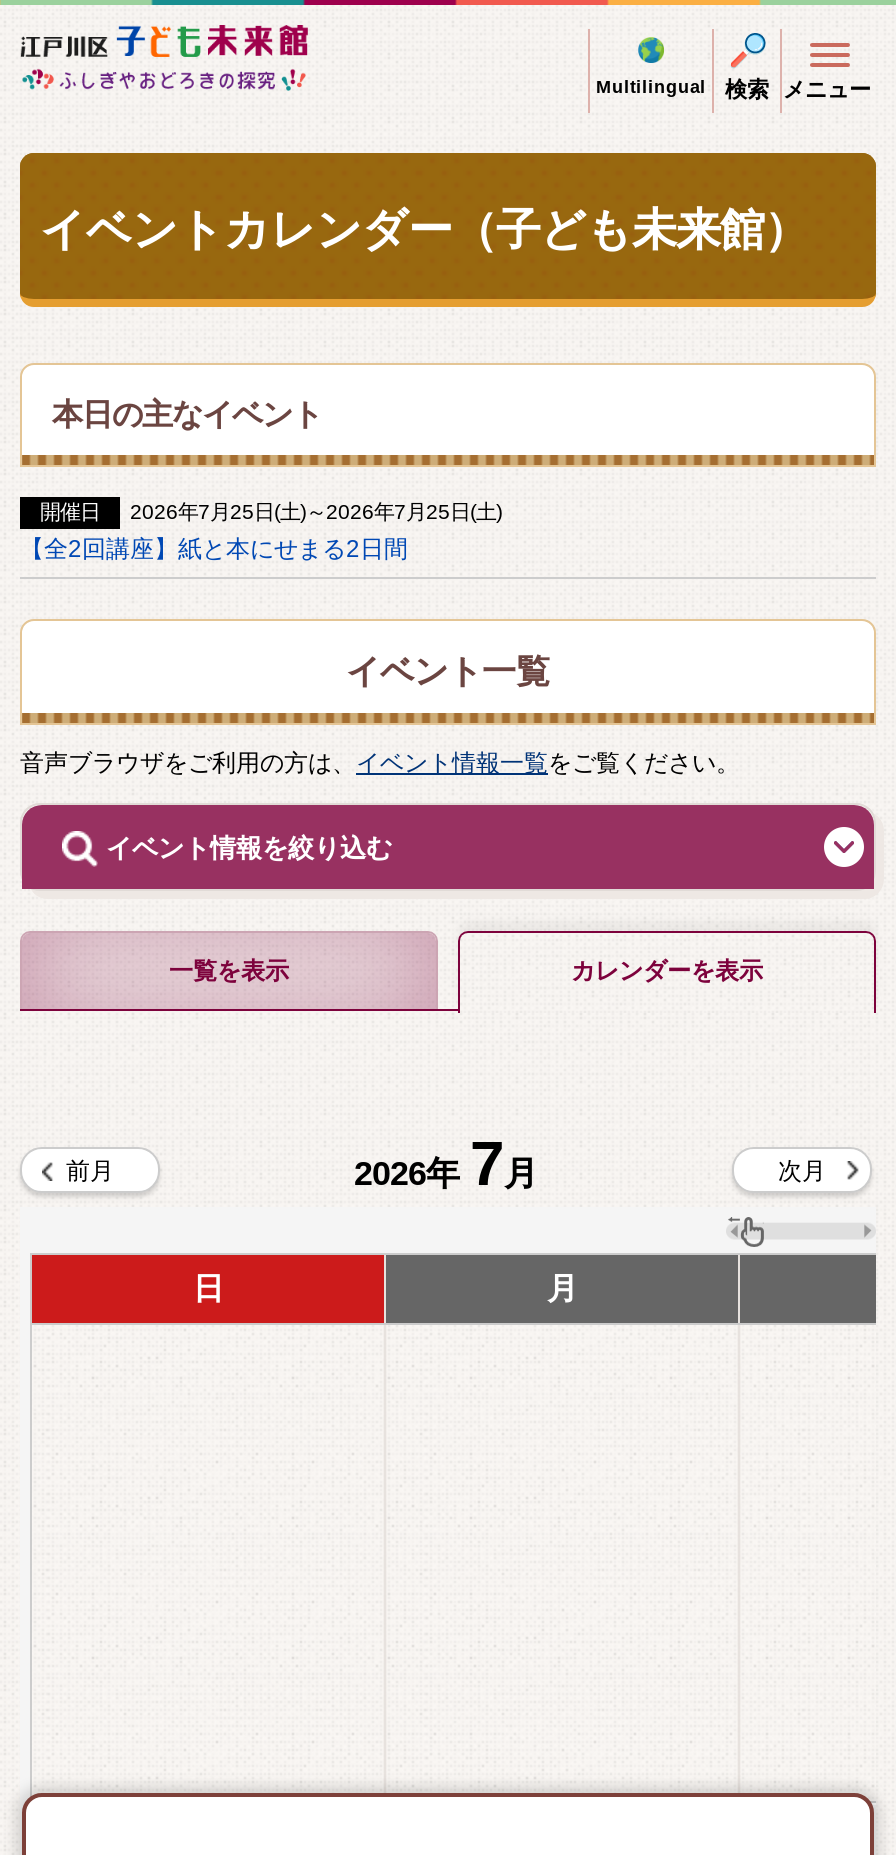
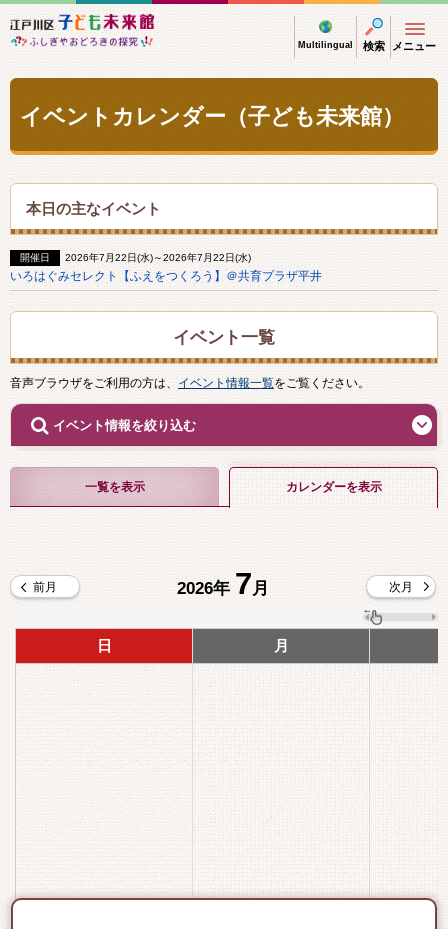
- 2026年7月25日(土)～2026年7月25日(土)
- 【全2回講座】紙と本にせまる2日間
+ 2026年7月22日(水)～2026年7月22日(水)
+ いろはぐみセレクト【ふえをつくろう】＠共育プラザ平井
